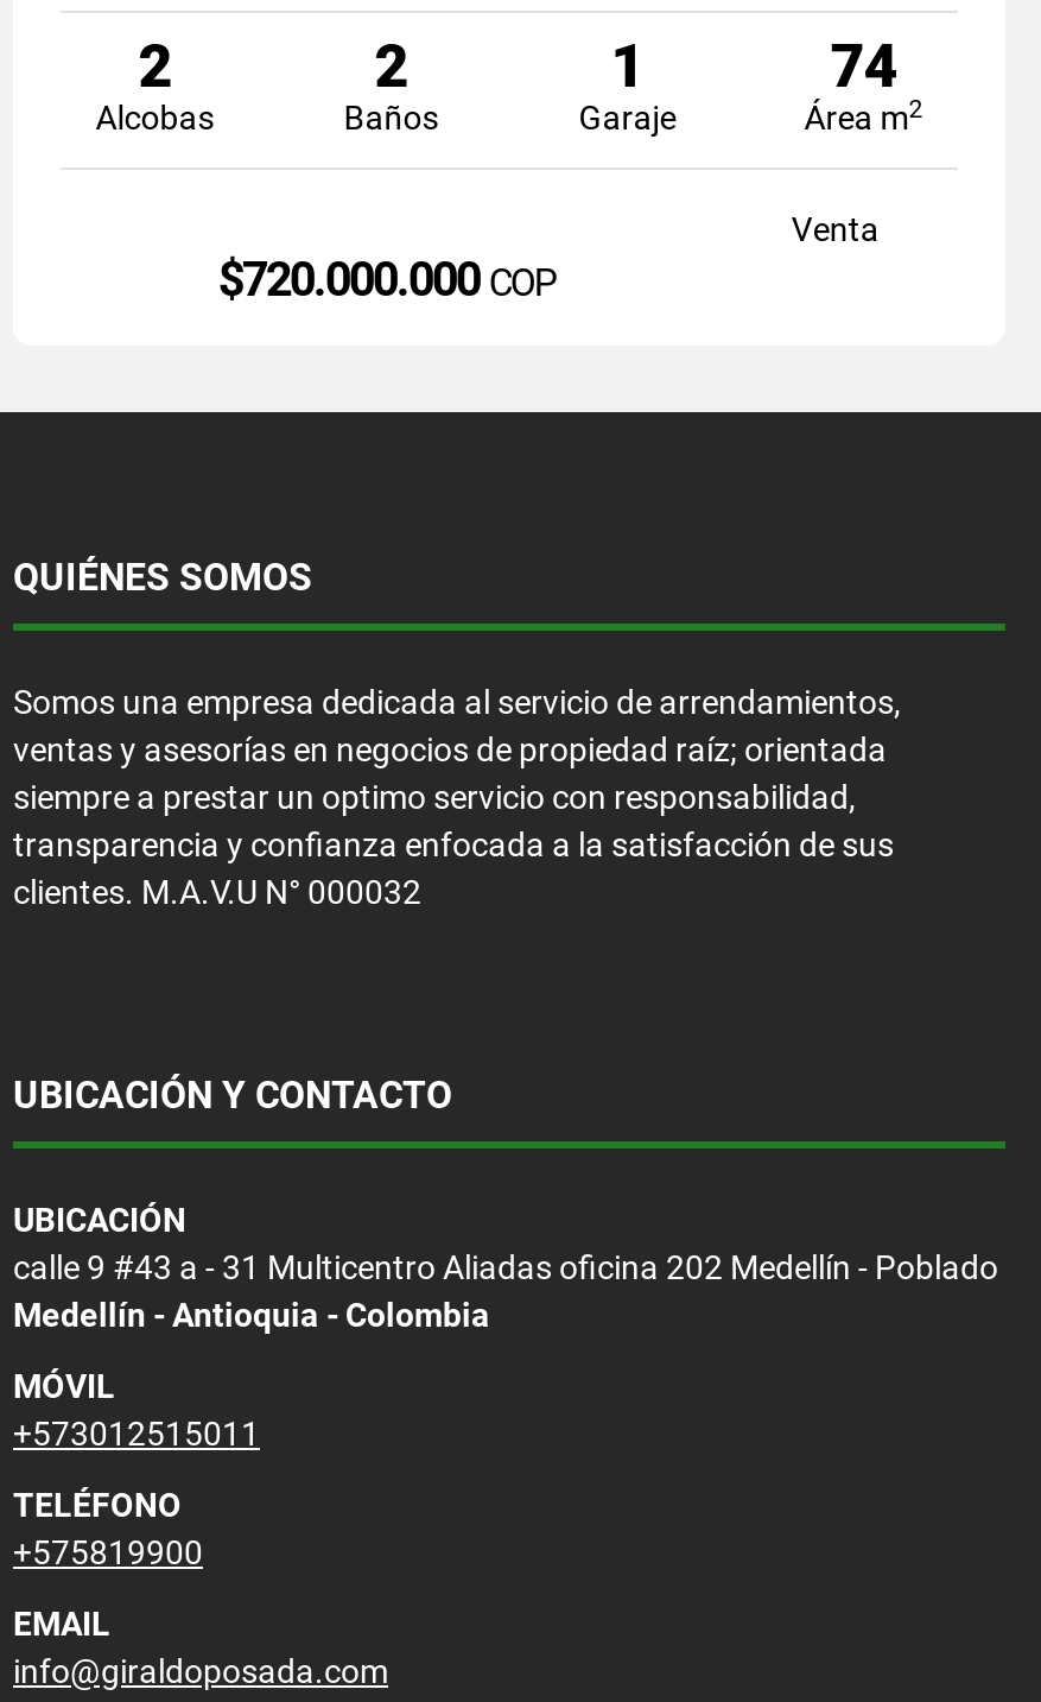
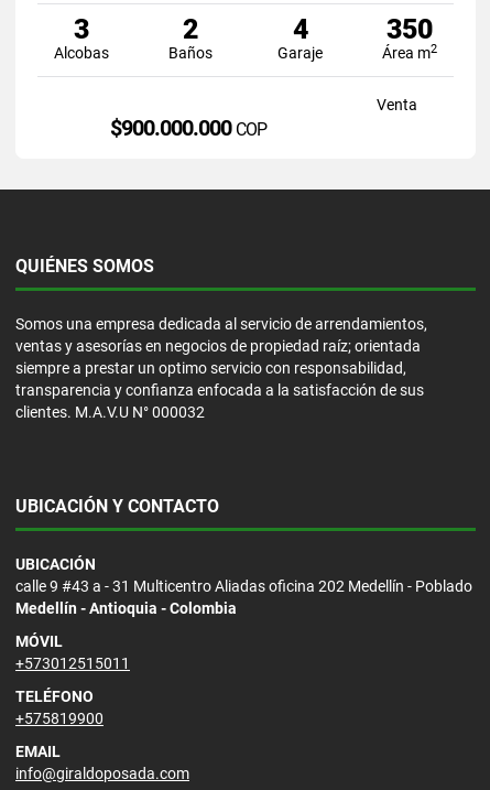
- 2
+ 3

- 1
+ 4

- 74
+ 350

- $720.000.000COP
+ $900.000.000COP
